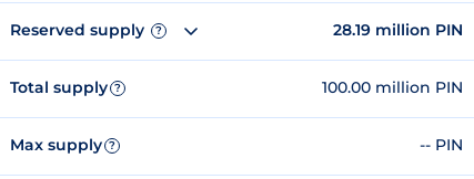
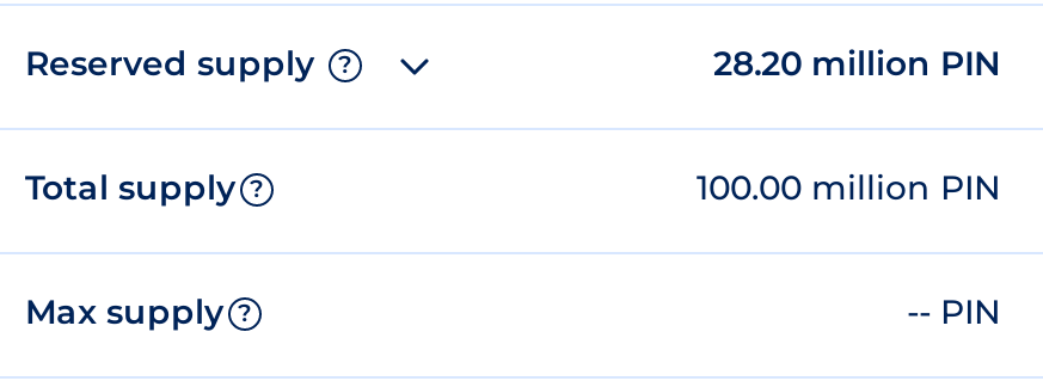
- 28.19 million PIN
+ 28.20 million PIN
